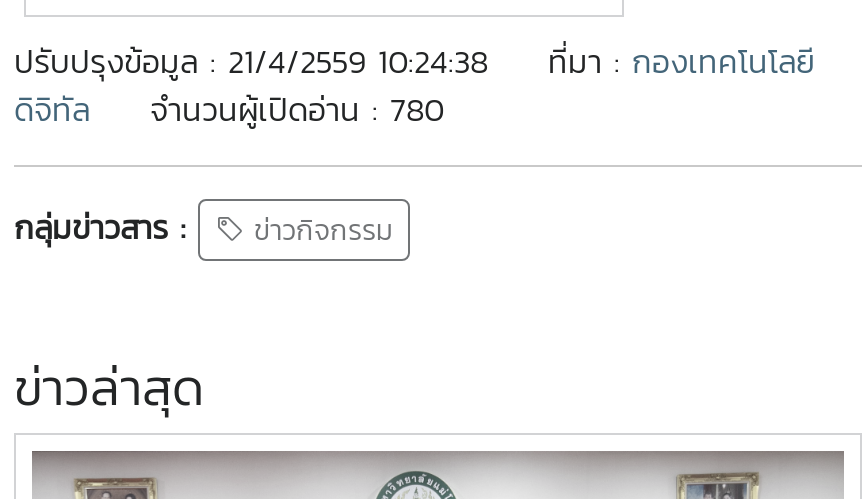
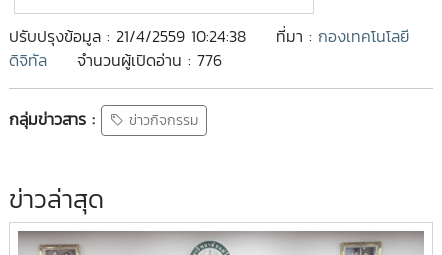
- จำนวนผู้เปิดอ่าน : 780
+ จำนวนผู้เปิดอ่าน : 776
